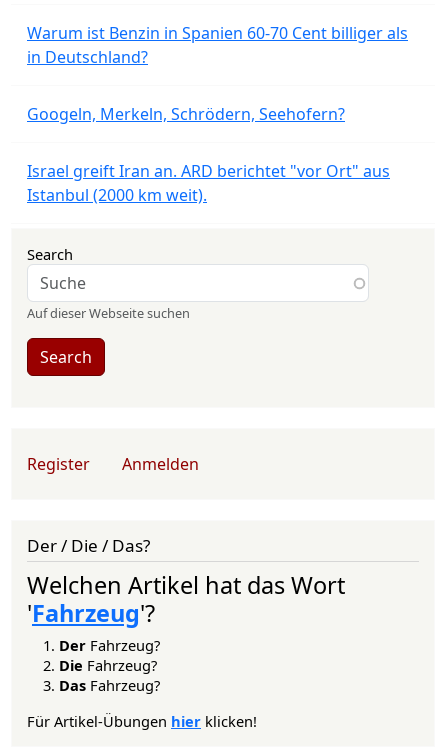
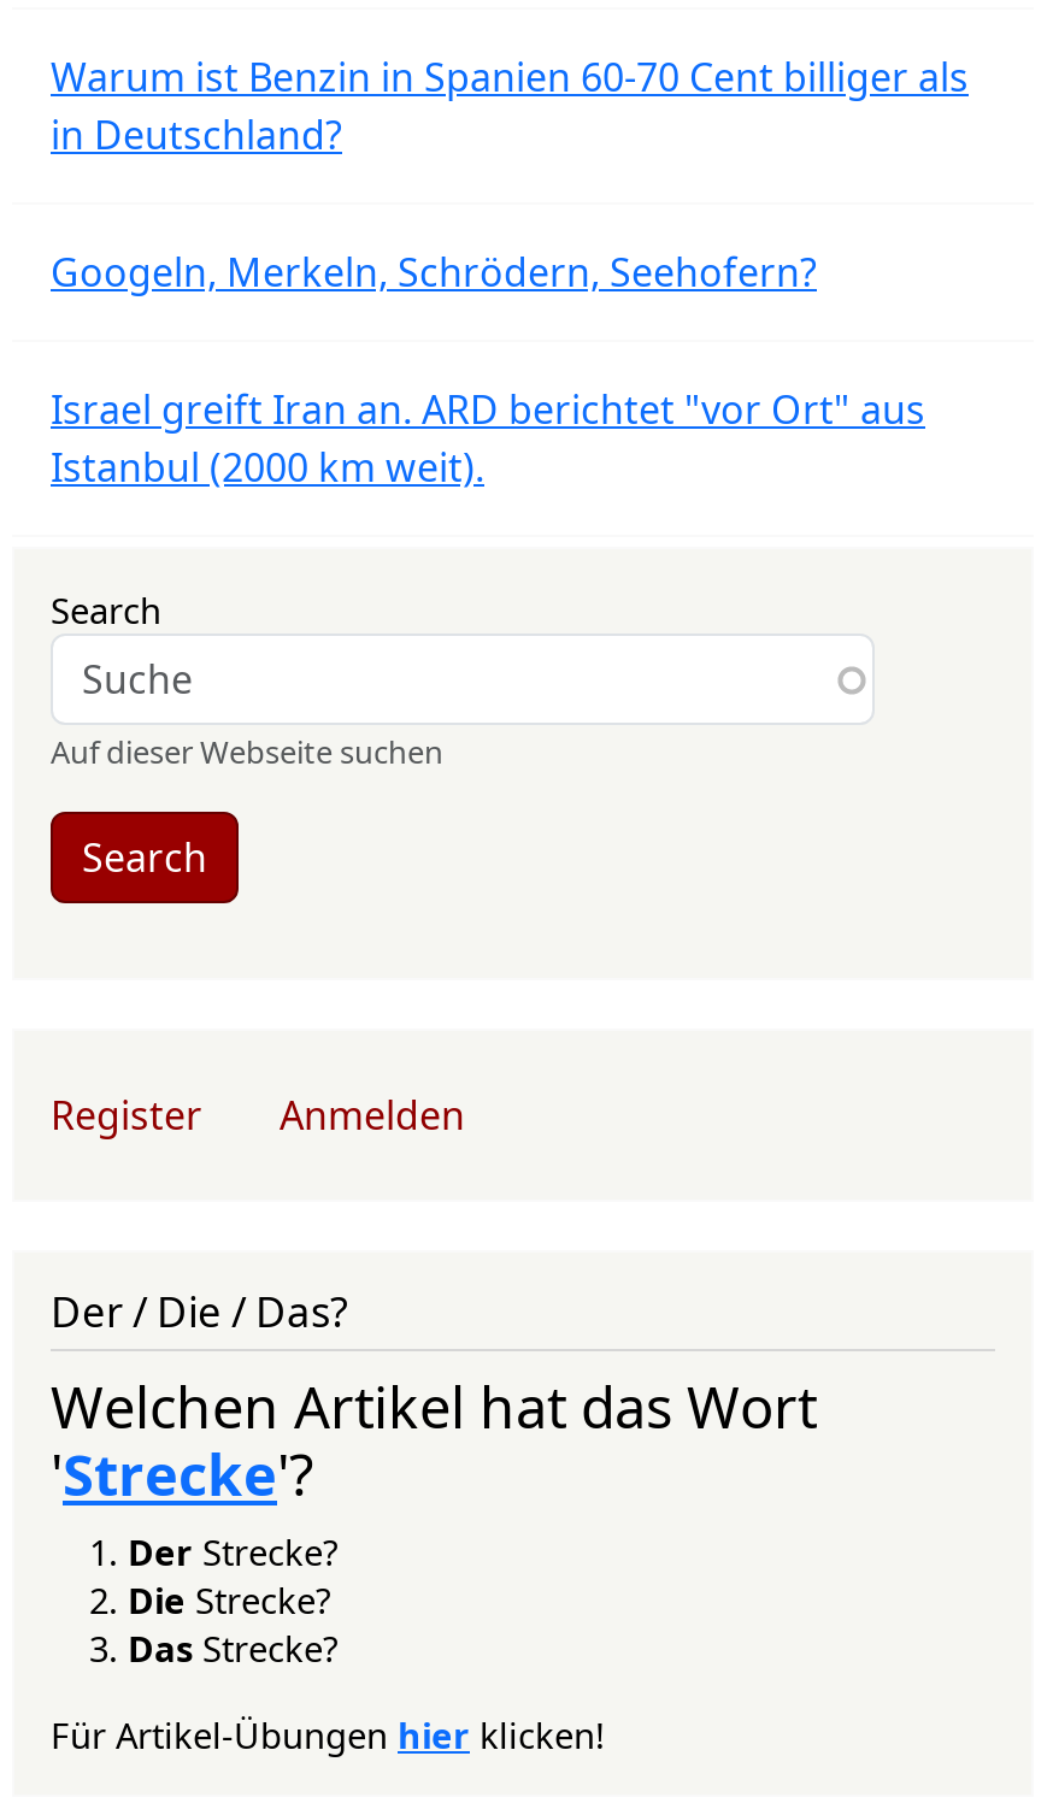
- 'Fahrzeug'?
- Der Fahrzeug?
- Die Fahrzeug?
- Das Fahrzeug?
+ 'Strecke'?
+ Der Strecke?
+ Die Strecke?
+ Das Strecke?
